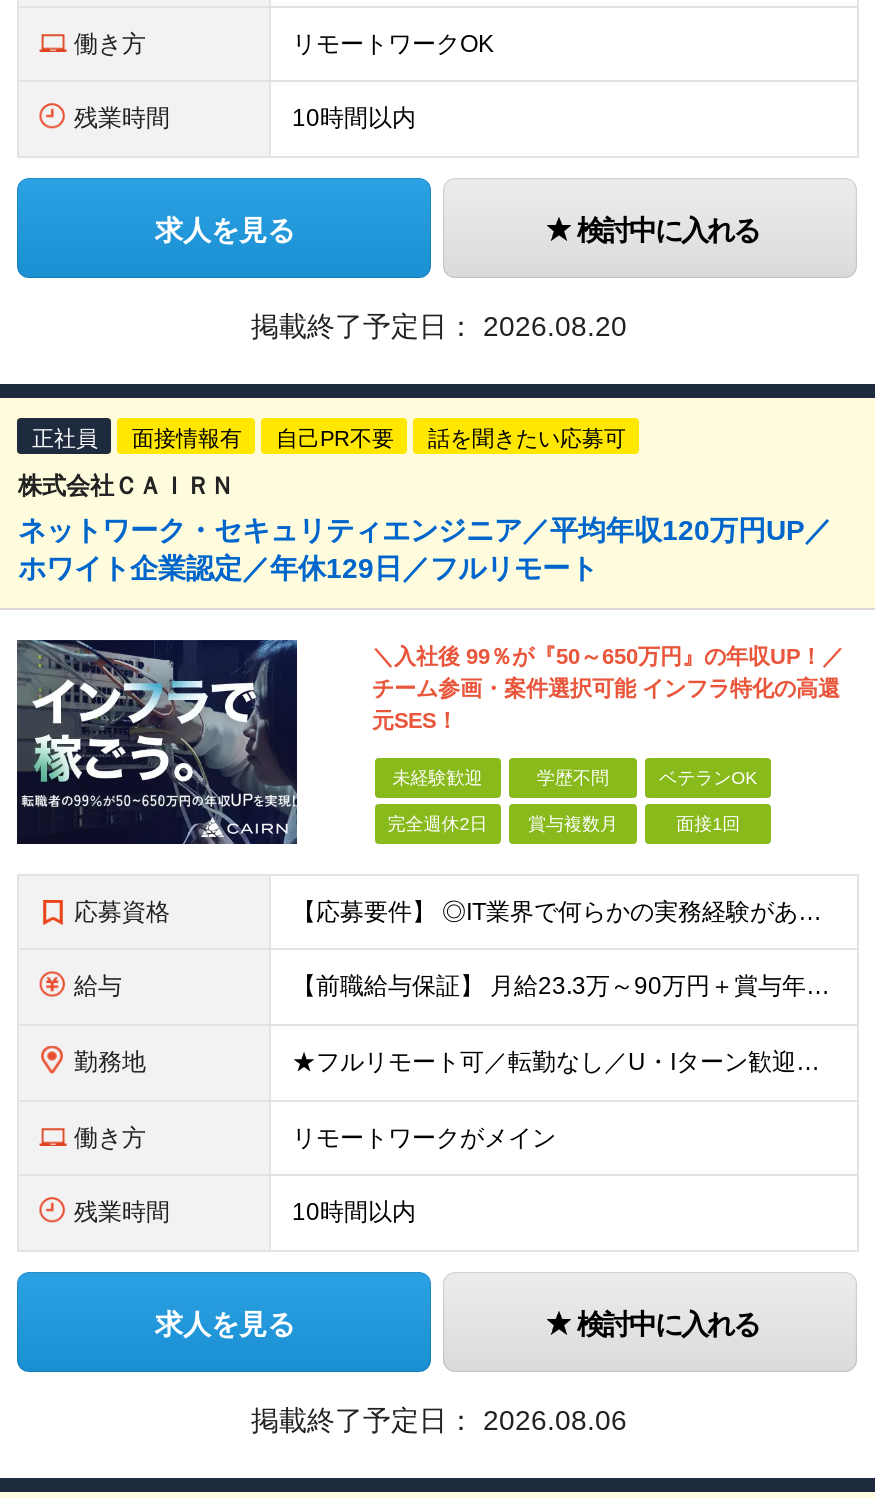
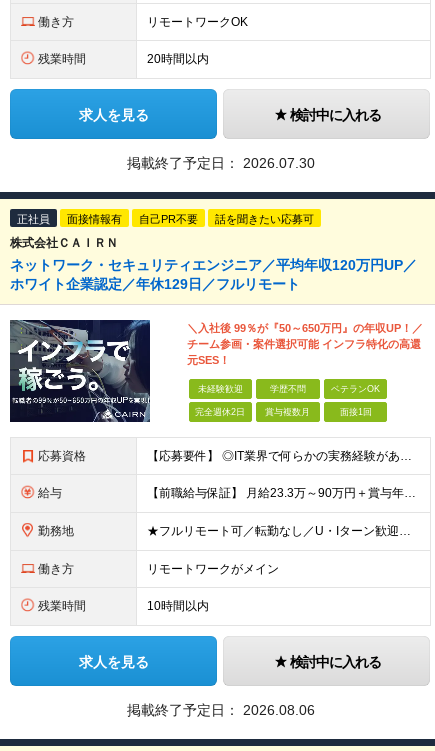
- 10時間以内
+ 20時間以内

- 掲載終了予定日：2026.08.20
+ 掲載終了予定日：2026.07.30
